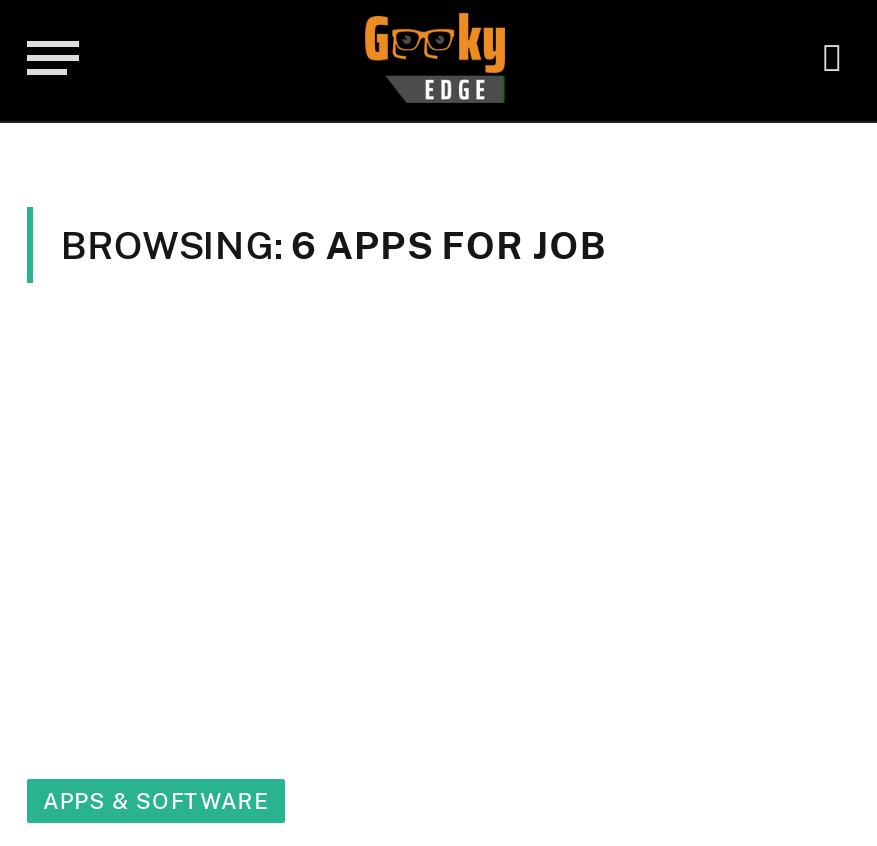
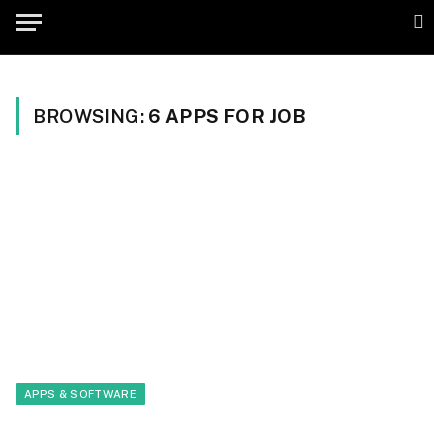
- [image]
